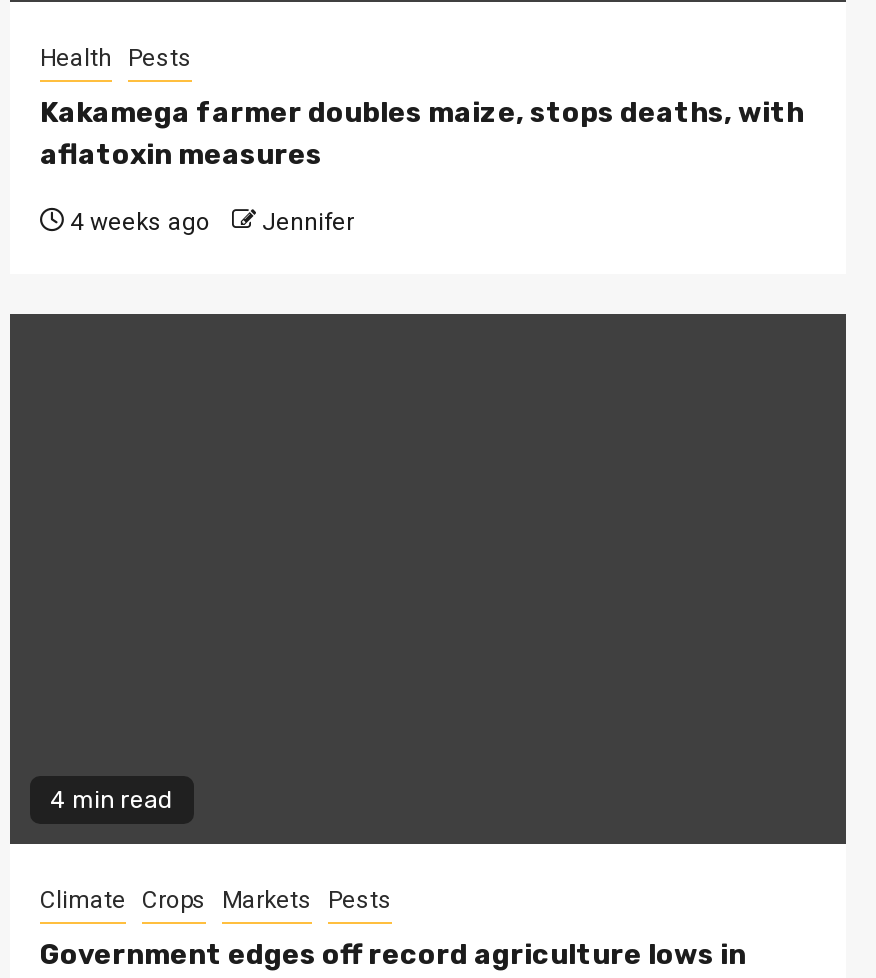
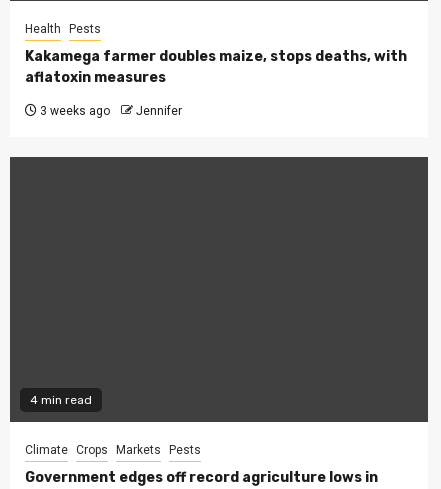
- 4 weeks ago Jennifer
+ 3 weeks ago Jennifer
